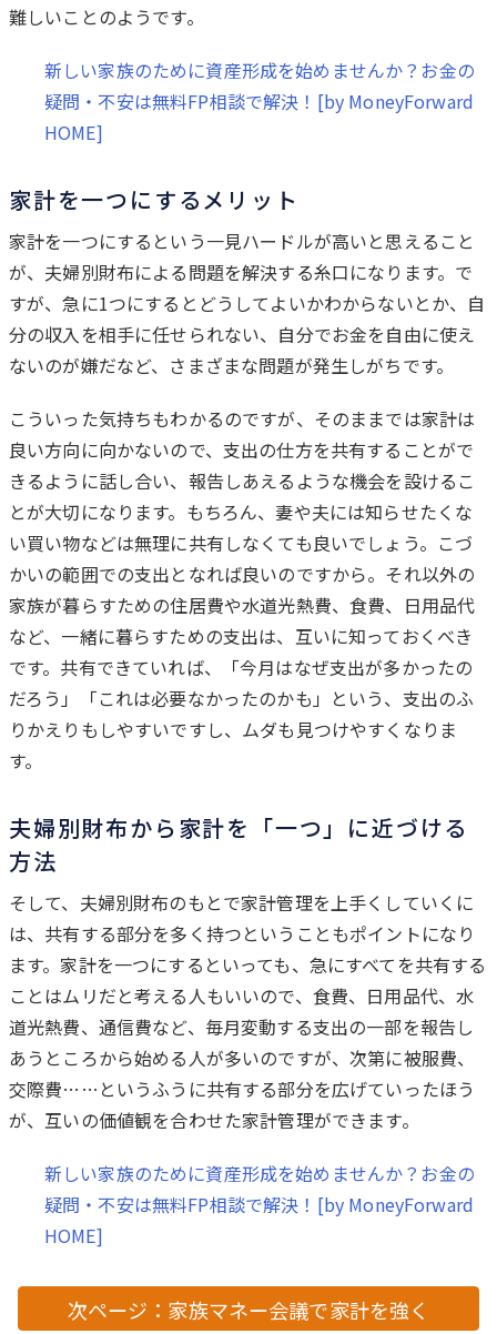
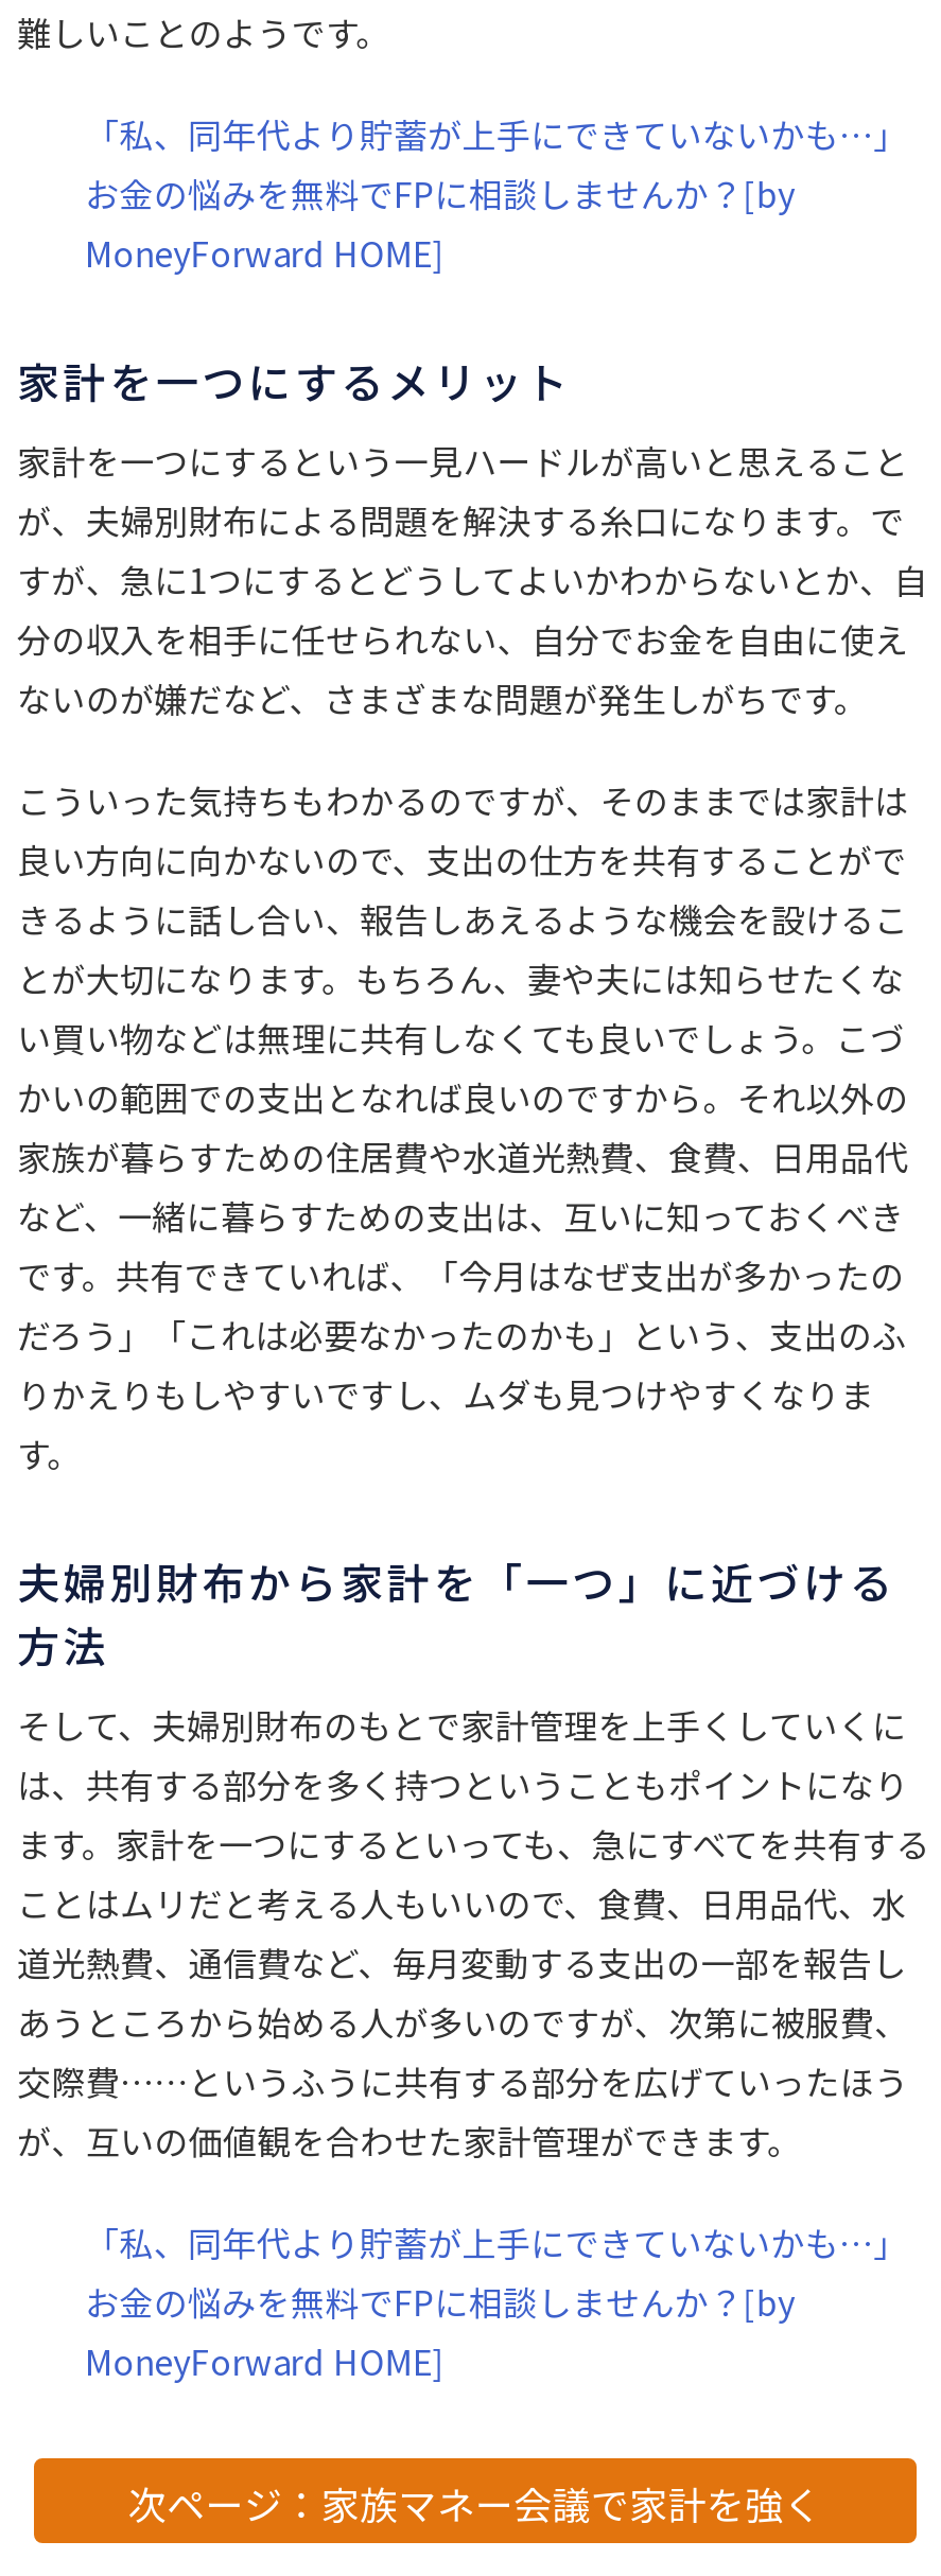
- 新しい家族のために資産形成を始めませんか？お金の
- 疑問・不安は無料FP相談で解決！[by MoneyForward
- HOME]
+ 「私、同年代より貯蓄が上手にできていないかも…」
+ お金の悩みを無料でFPに相談しませんか？[by
+ MoneyForward HOME]

- 新しい家族のために資産形成を始めませんか？お金の
- 疑問・不安は無料FP相談で解決！[by MoneyForward
- HOME]
+ 「私、同年代より貯蓄が上手にできていないかも…」
+ お金の悩みを無料でFPに相談しませんか？[by
+ MoneyForward HOME]
